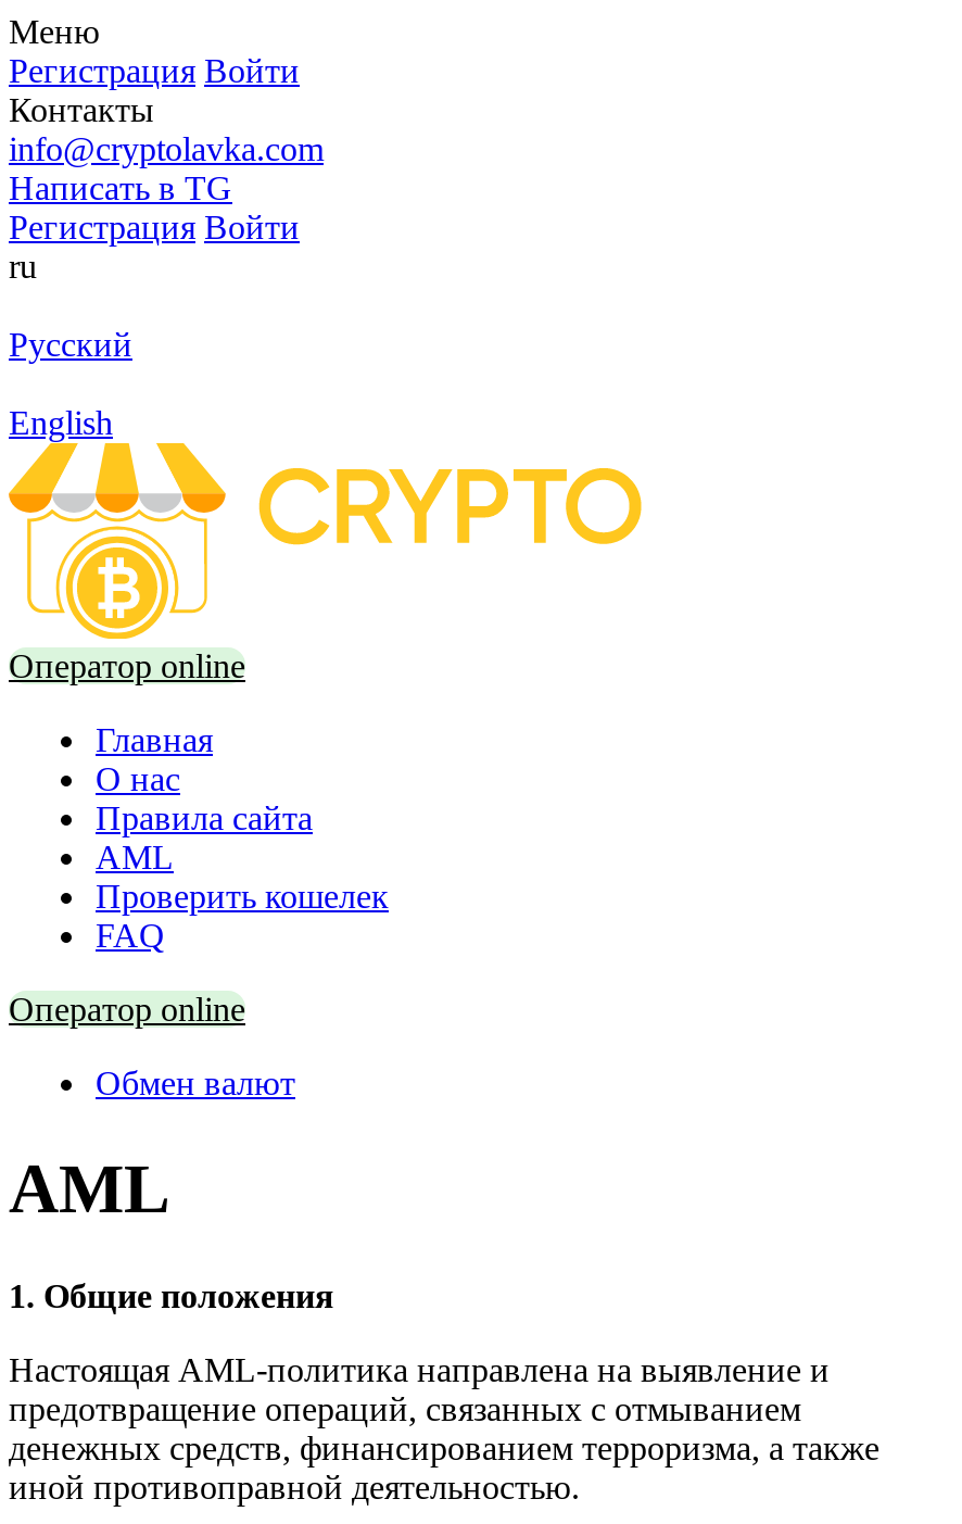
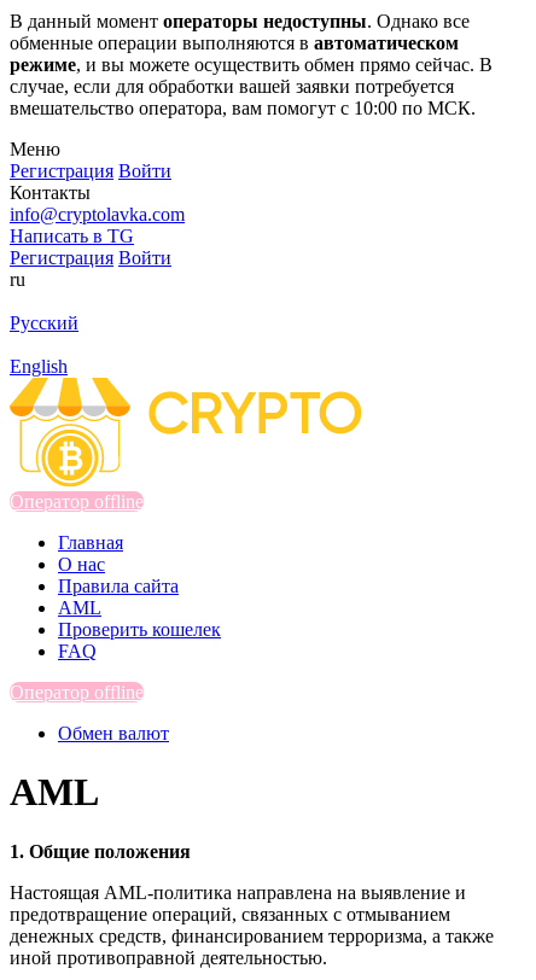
+ В данный момент операторы недоступны. Однако все
+ обменные операции выполняются в автоматическом
+ режиме, и вы можете осуществить обмен прямо сейчас. В
+ случае, если для обработки вашей заявки потребуется
+ вмешательство оператора, вам помогут с 10:00 по МСК.

- Оператор online
+ Оператор offline

- Оператор online
+ Оператор offline
